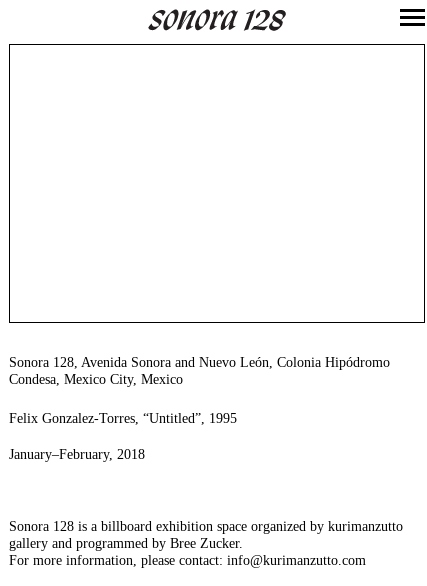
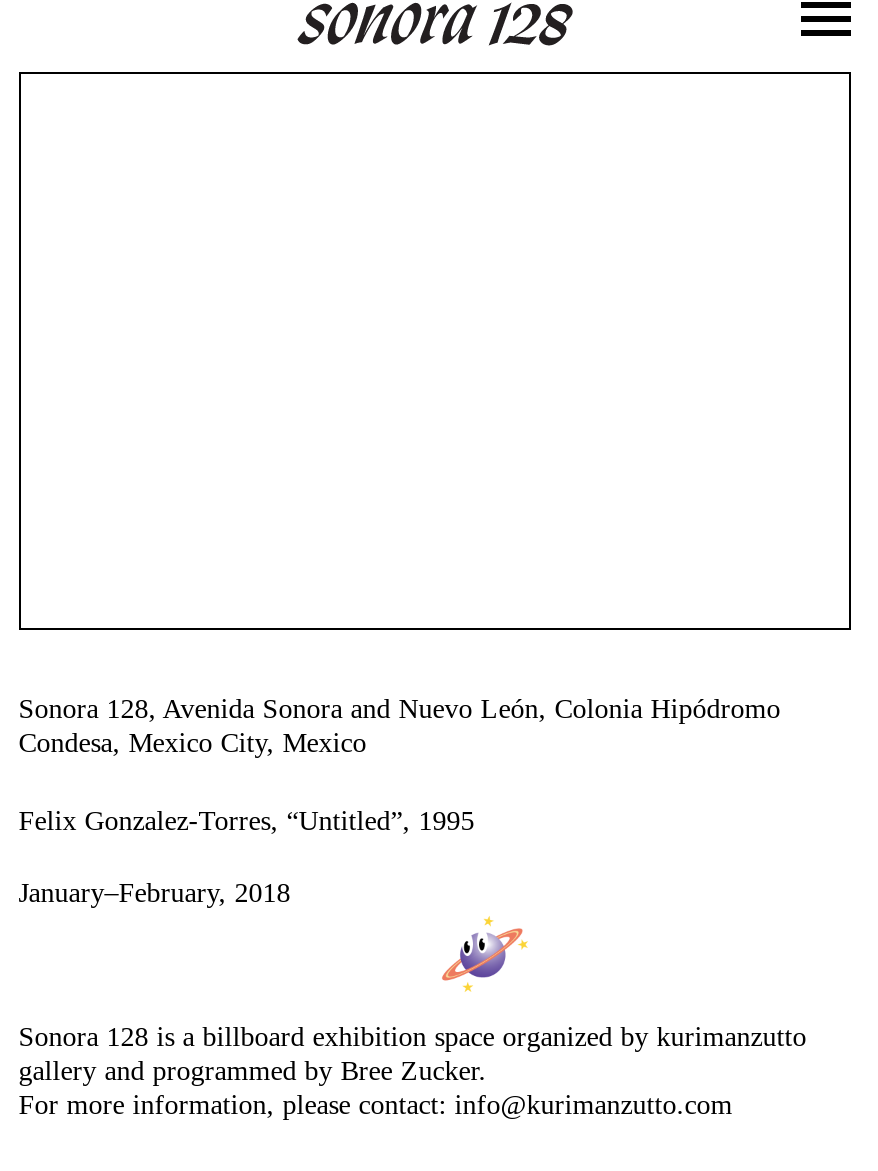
+ [image]
